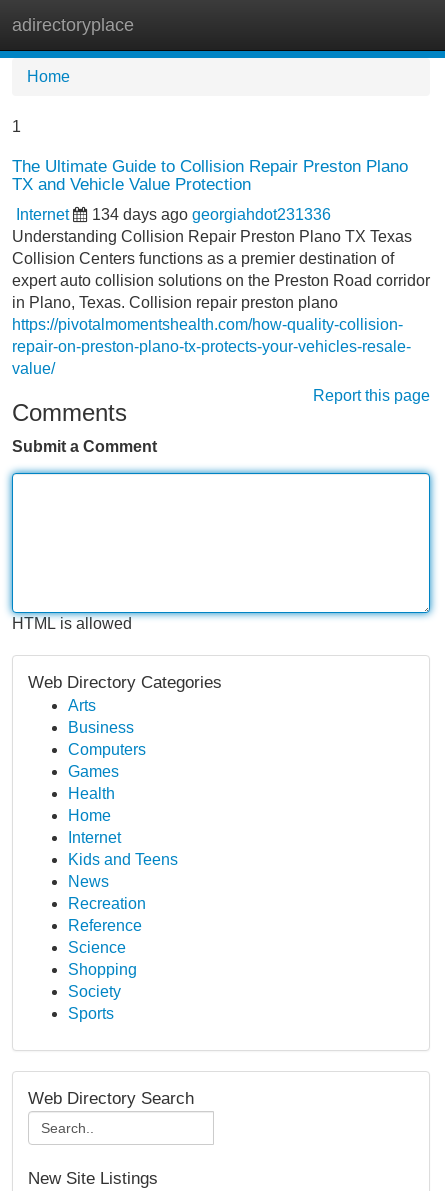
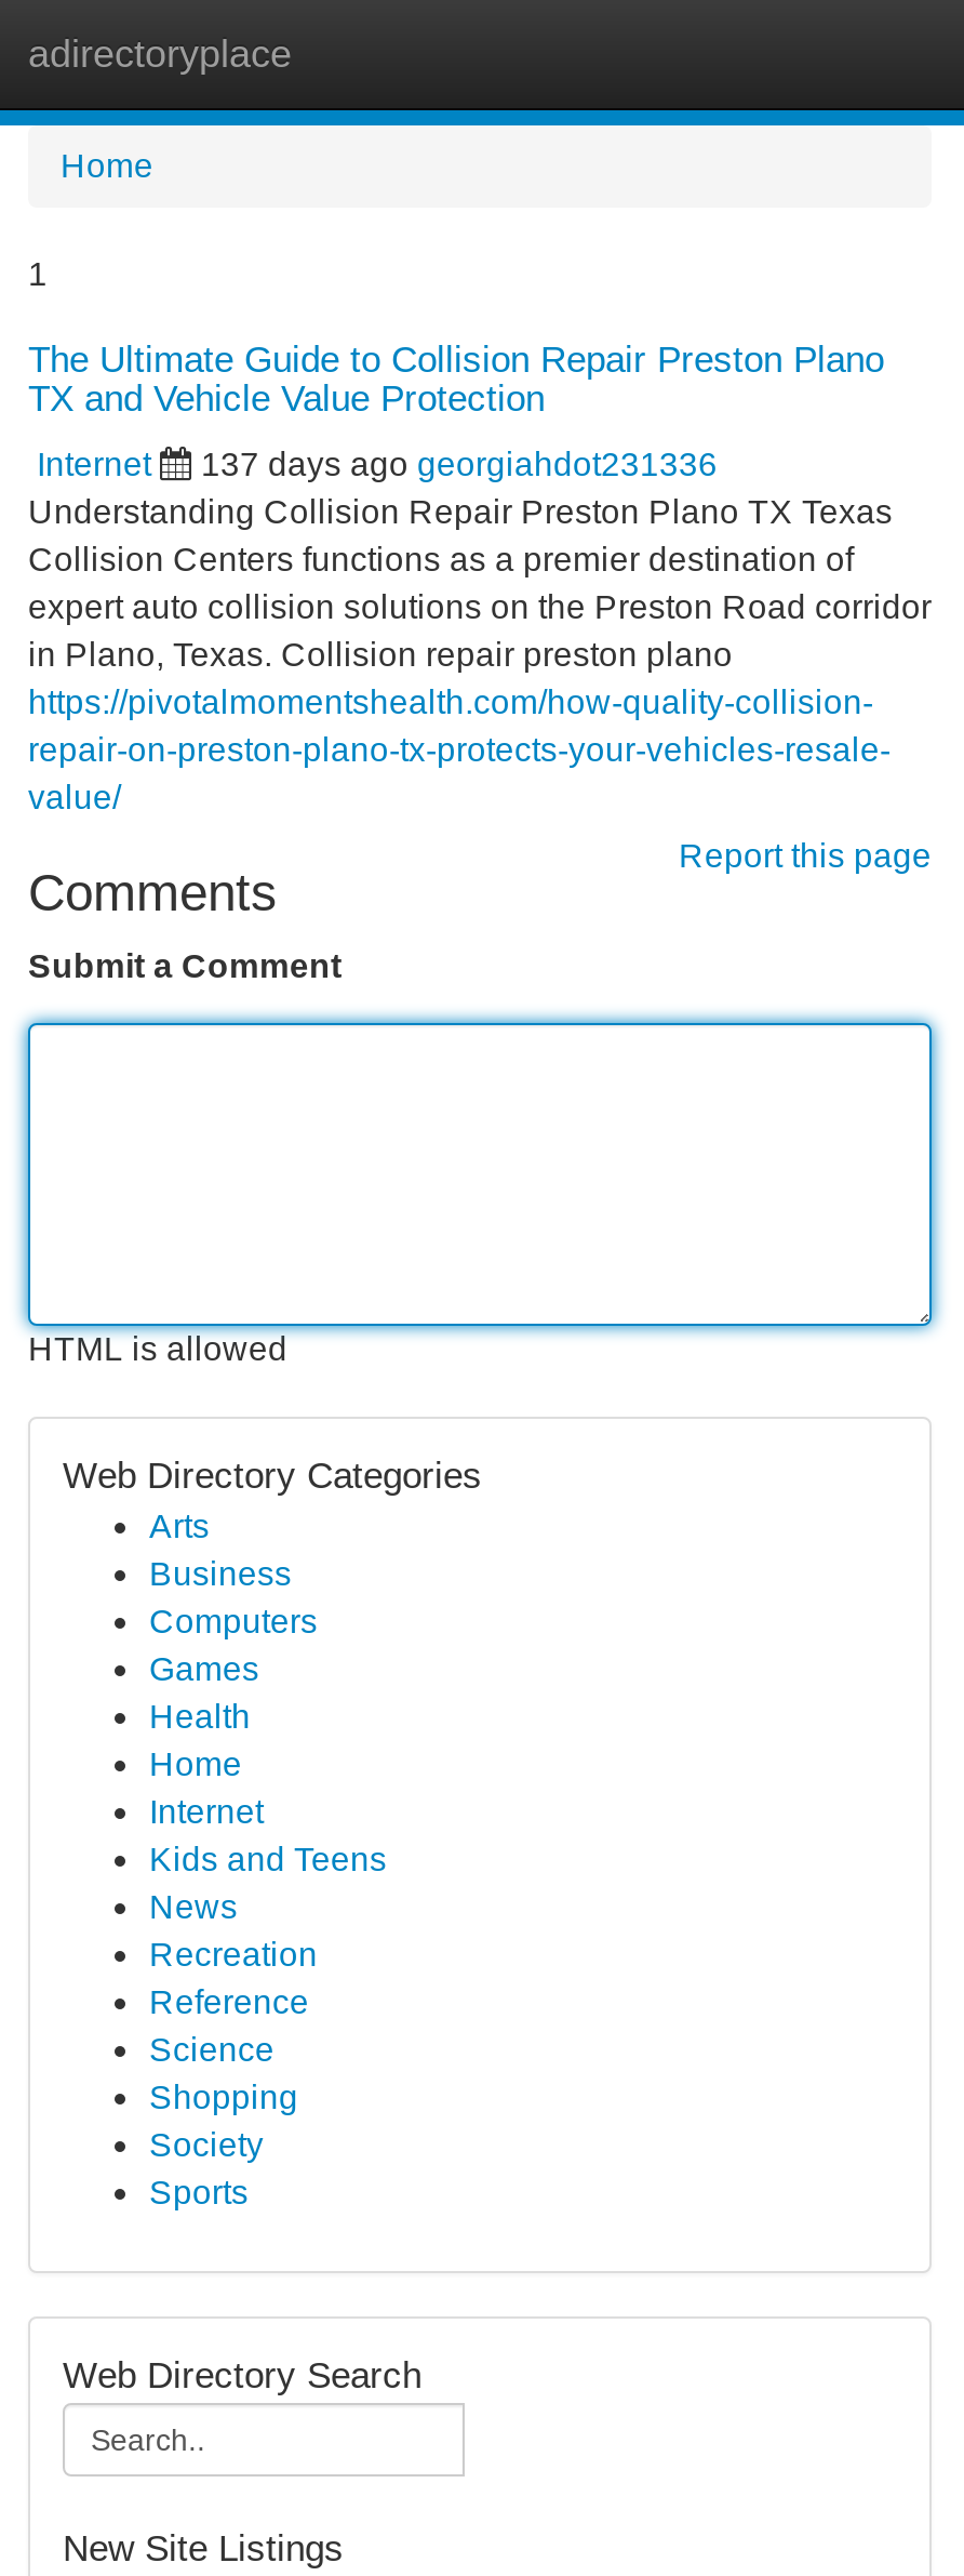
- 134 days ago georgiahdot231336
+ 137 days ago georgiahdot231336
